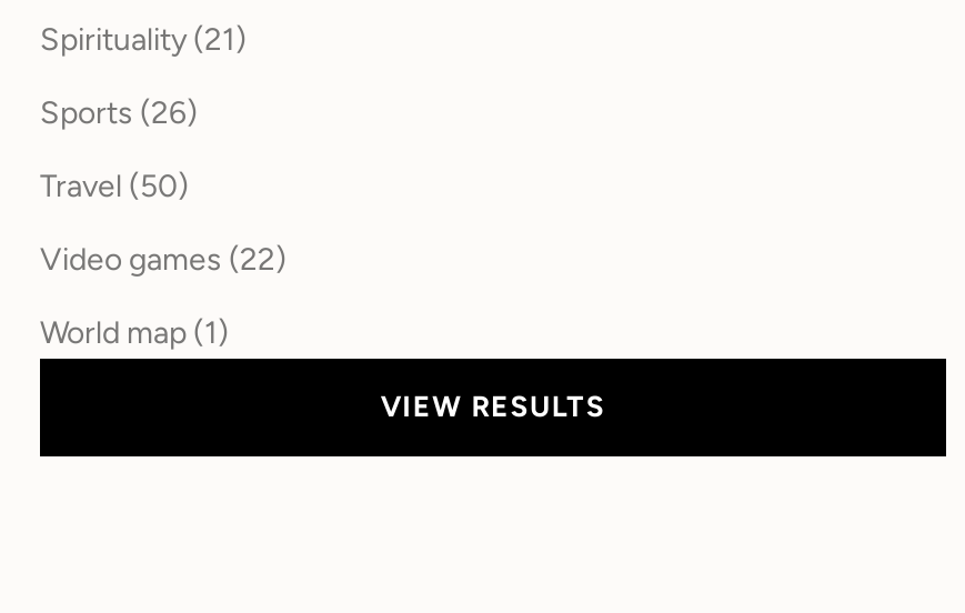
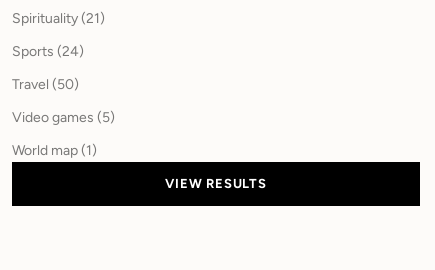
- Sports (26)
+ Sports (24)

- Video games (22)
+ Video games (5)
